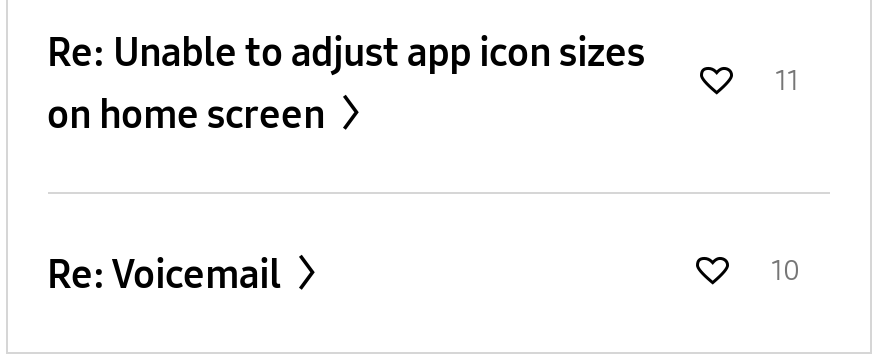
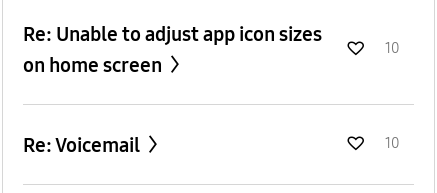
- 11
+ 10
